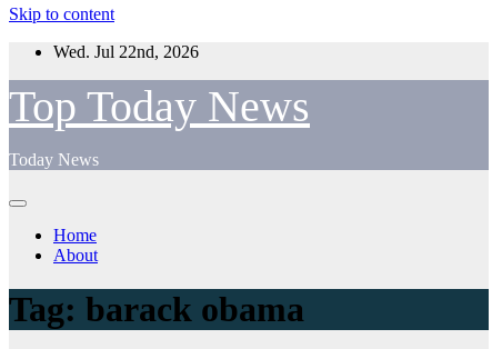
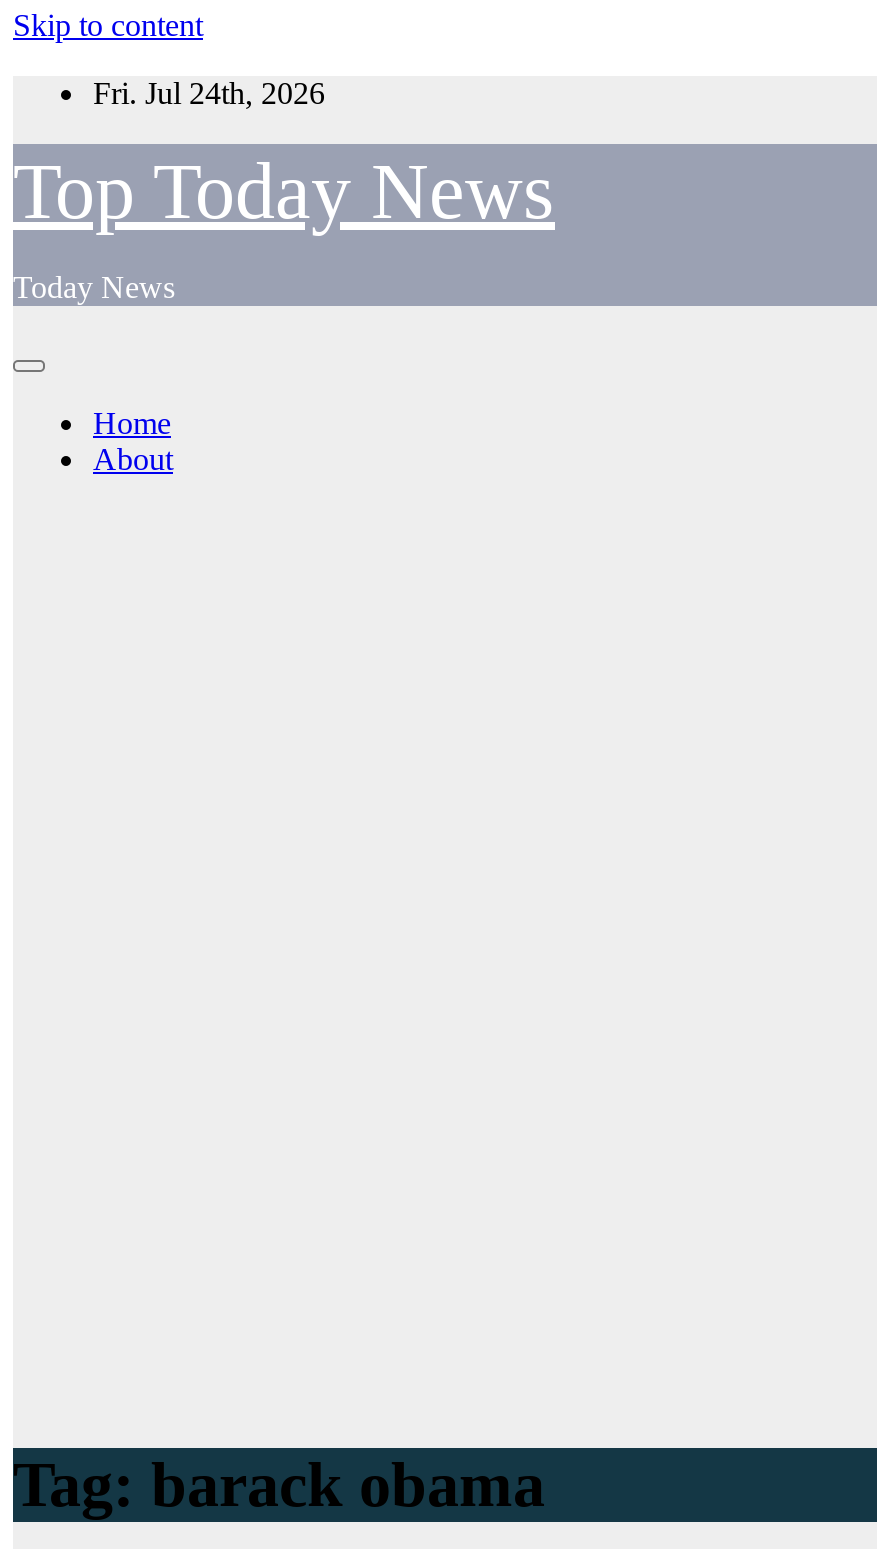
- Wed. Jul 22nd, 2026
+ Fri. Jul 24th, 2026
